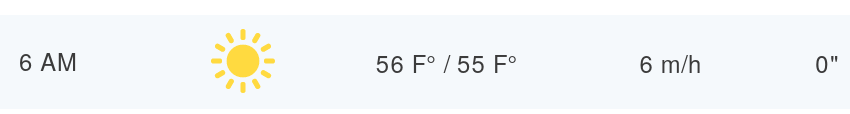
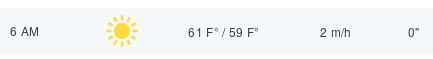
- 56 F° / 55 F°
+ 61 F° / 59 F°

- 6 m/h
+ 2 m/h
